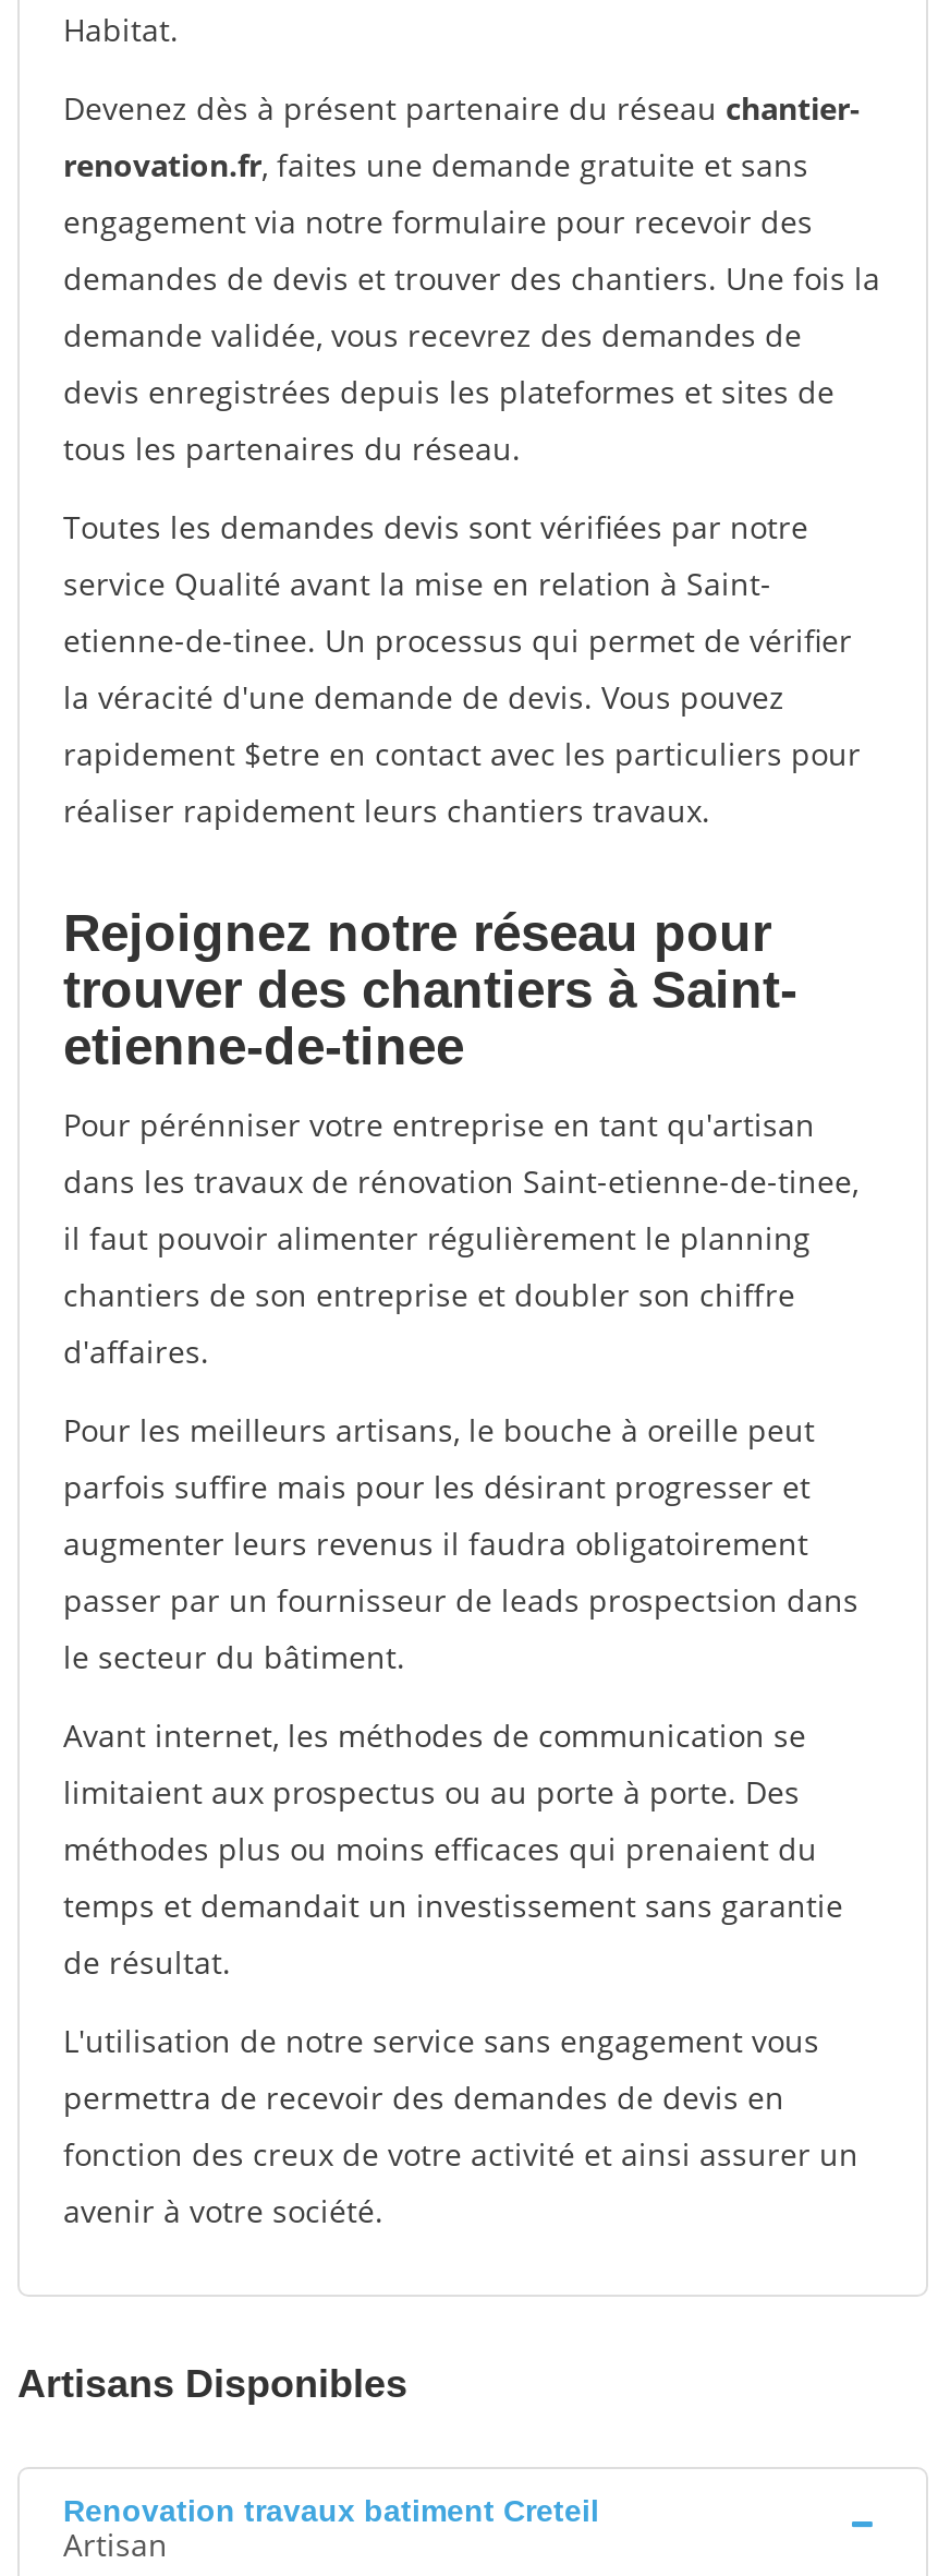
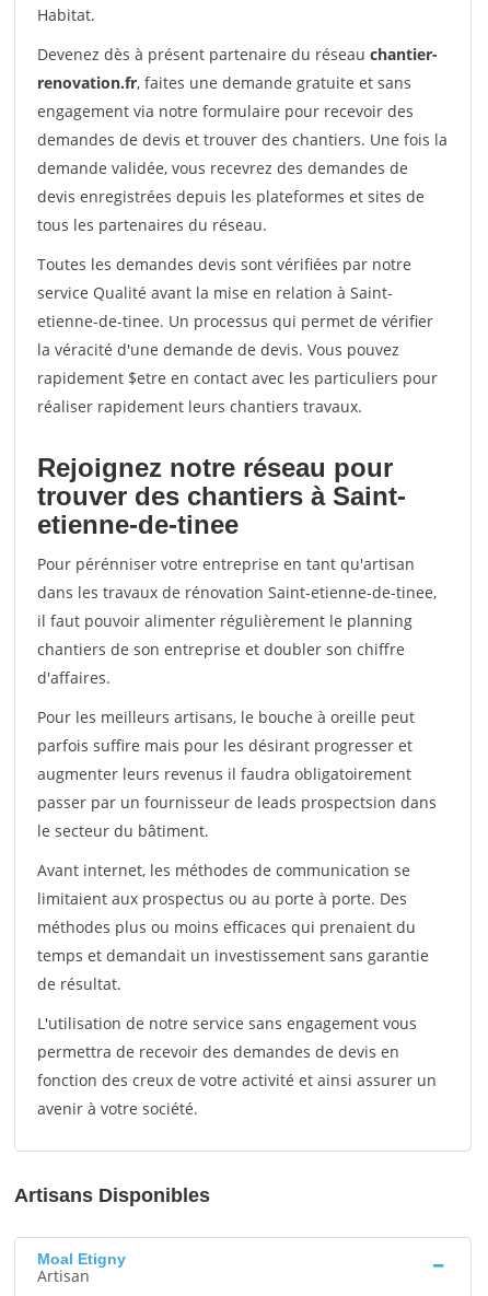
- Renovation travaux batiment Creteil
+ Moal Etigny
